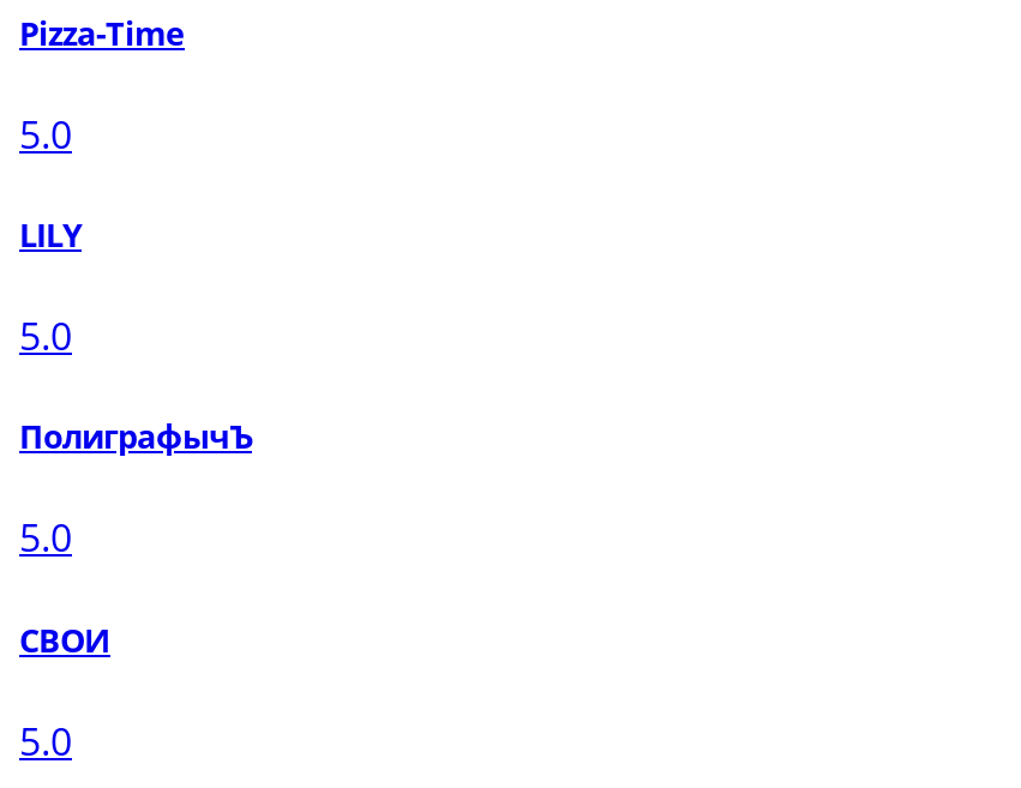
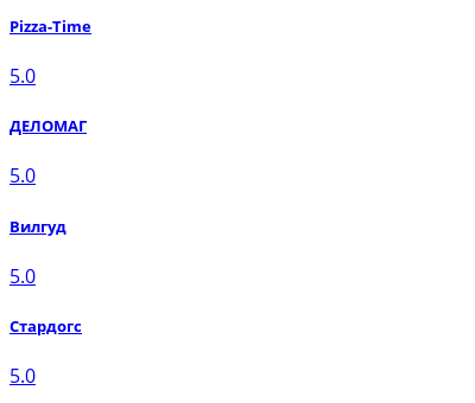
- LILY
+ ДЕЛОМАГ

- ПолиграфычЪ
+ Вилгуд

- СВОИ
+ Стардогс
